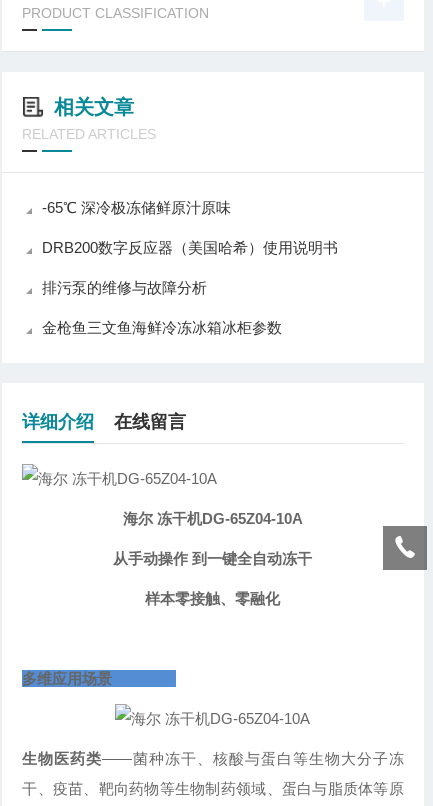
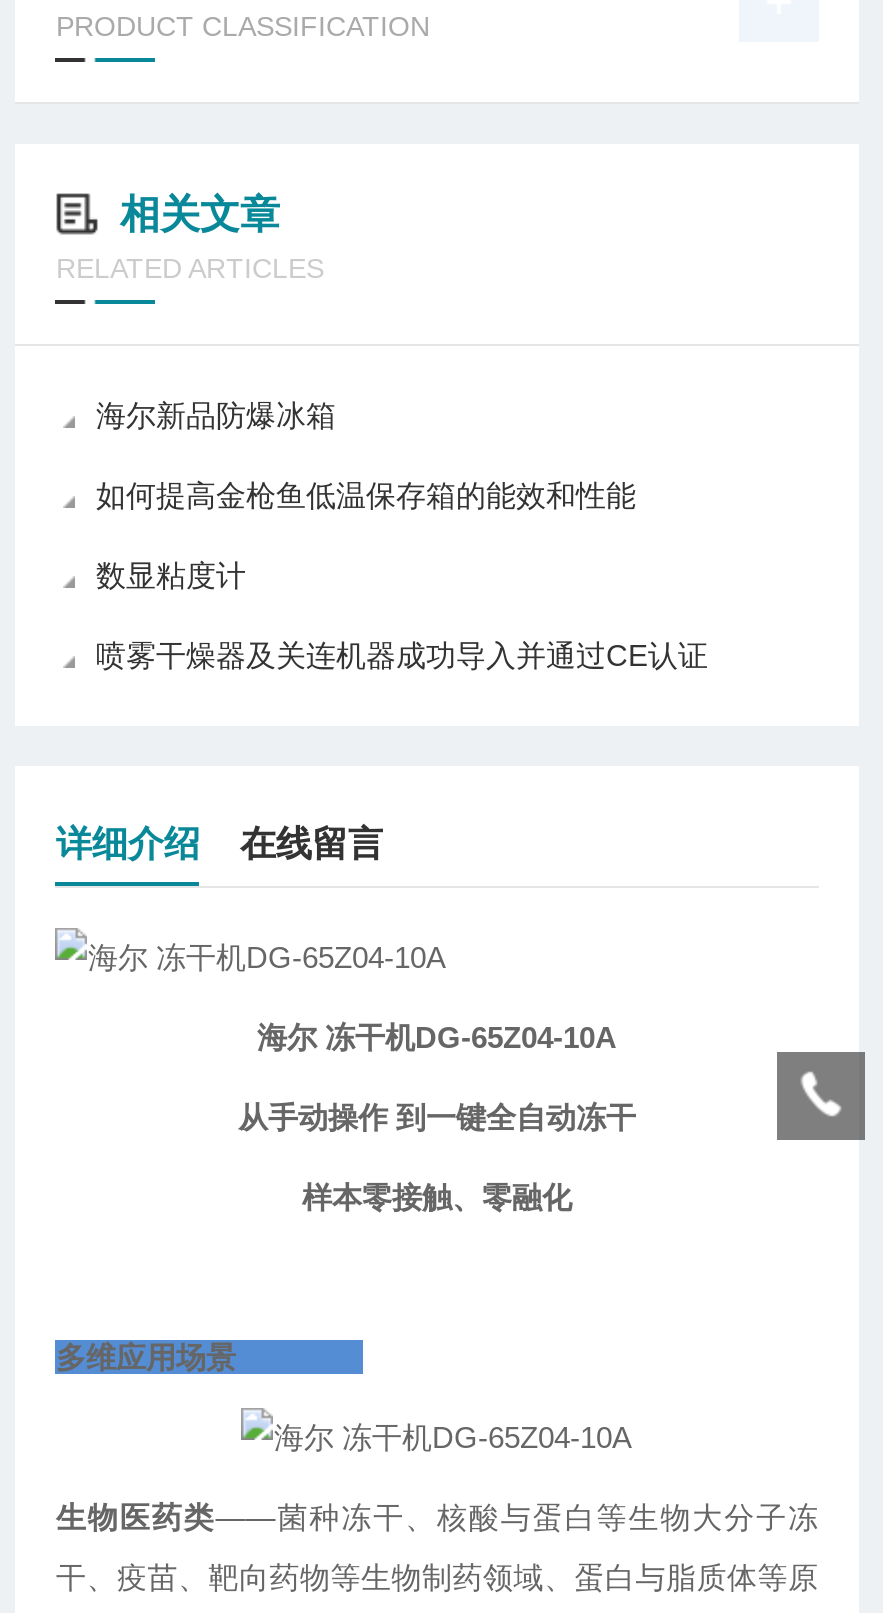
- -65℃ 深冷极冻储鲜原汁原味
+ 海尔新品防爆冰箱

- DRB200数字反应器（美国哈希）使用说明书
+ 如何提高金枪鱼低温保存箱的能效和性能

- 排污泵的维修与故障分析
+ 数显粘度计

- 金枪鱼三文鱼海鲜冷冻冰箱冰柜参数
+ 喷雾干燥器及关连机器成功导入并通过CE认证
